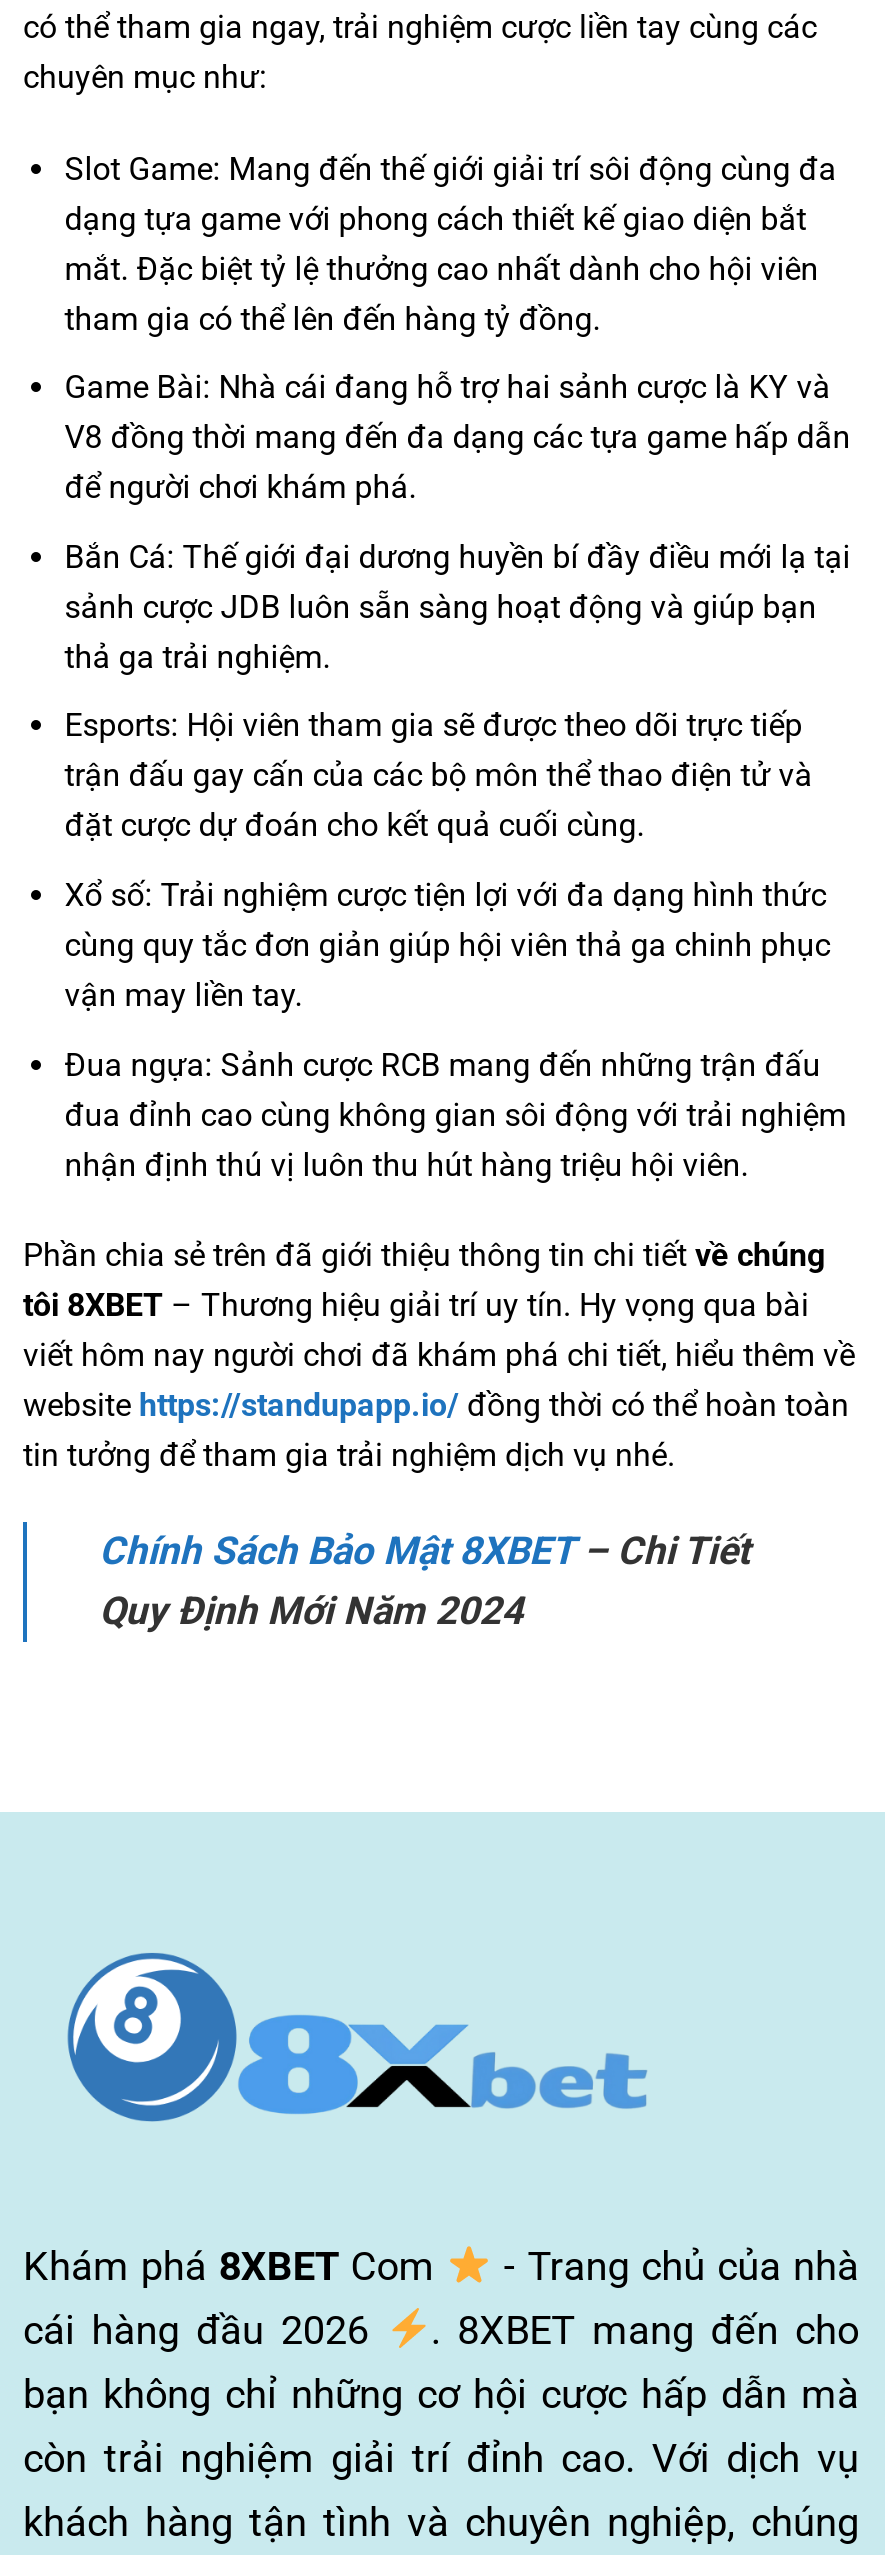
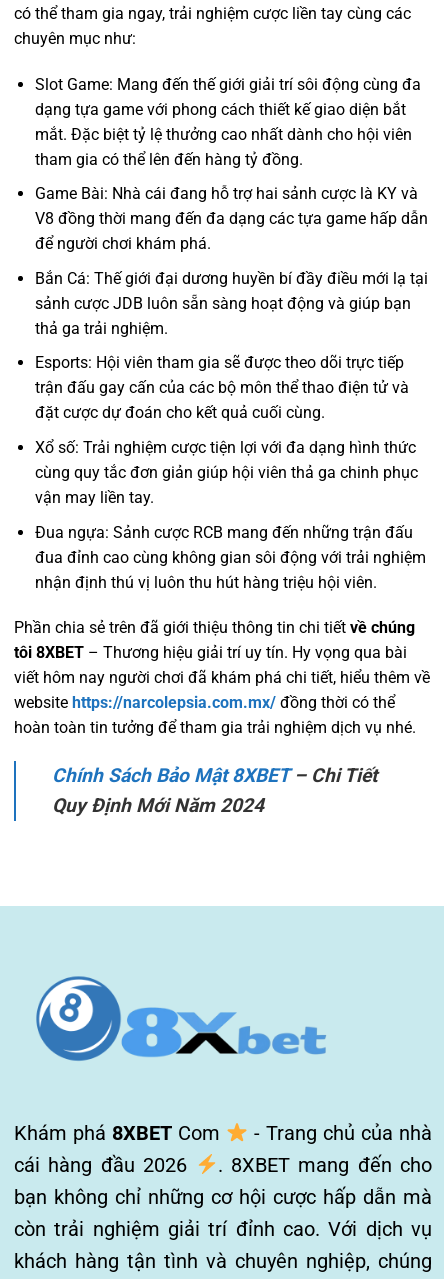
- website https://standupapp.io/ đồng thời có thể hoàn toàn
- tin tưởng để tham gia trải nghiệm dịch vụ nhé.
+ website https://narcolepsia.com.mx/ đồng thời có thể
+ hoàn toàn tin tưởng để tham gia trải nghiệm dịch vụ nhé.
